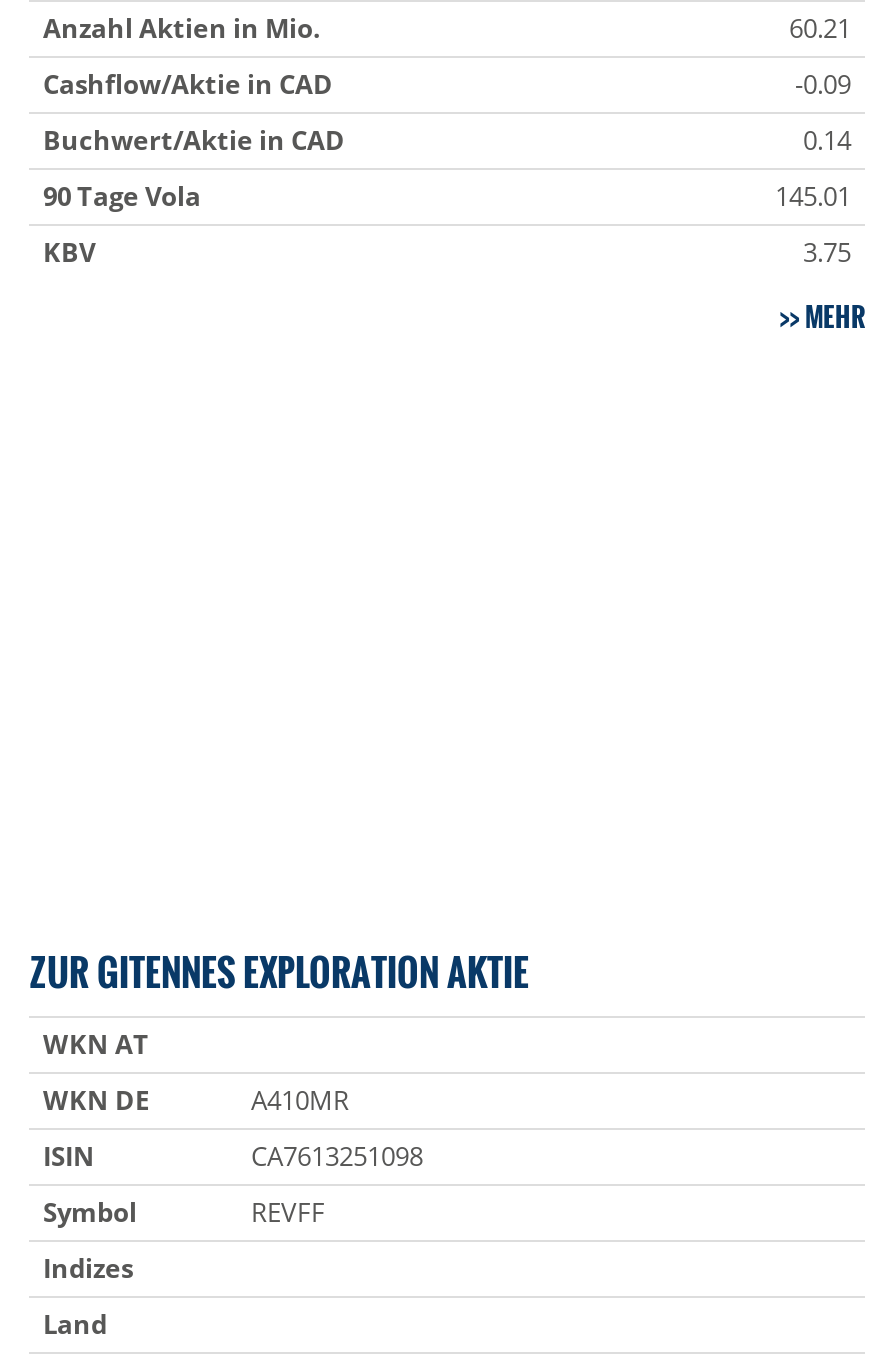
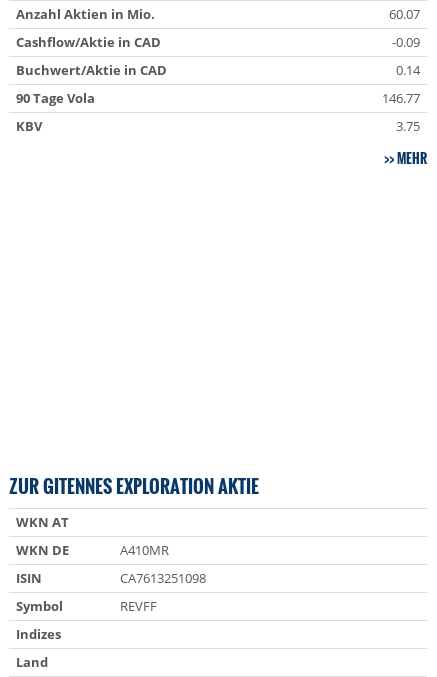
- 60.21
+ 60.07

- 145.01
+ 146.77
